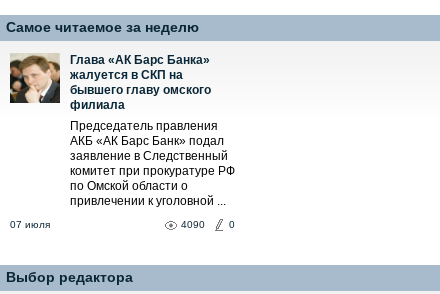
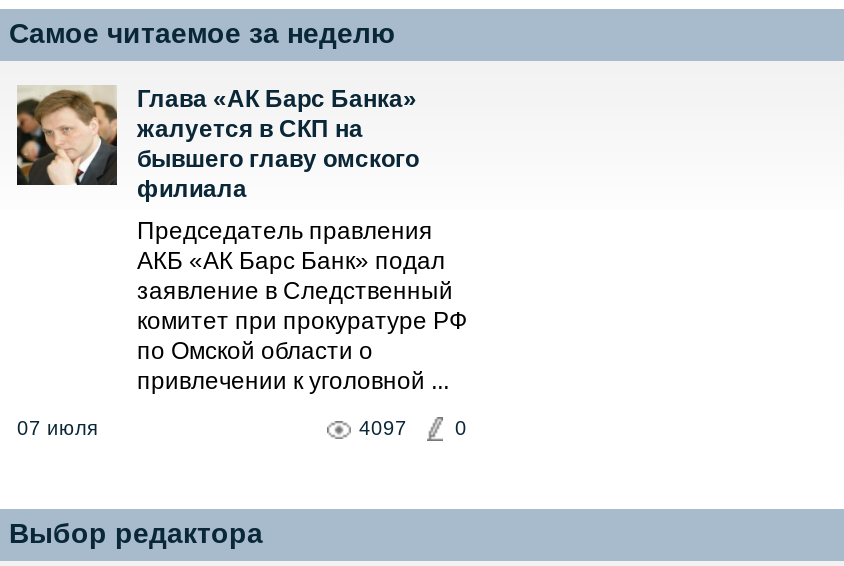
- 4090
+ 4097
